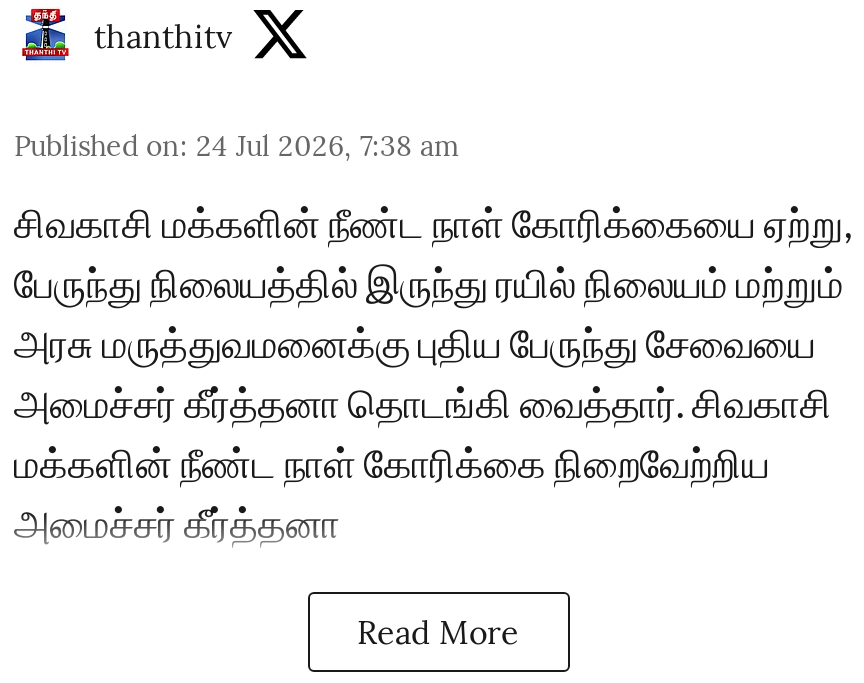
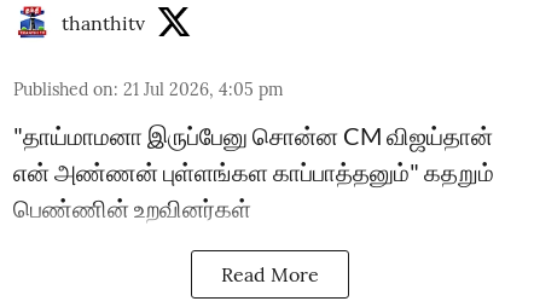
- Published on: 24 Jul 2026, 7:38 am
+ Published on: 21 Jul 2026, 4:05 pm

- சிவகாசி மக்களின் நீண்ட நாள் கோரிக்கையை ஏற்று,
- பேருந்து நிலையத்தில் இருந்து ரயில் நிலையம் மற்றும்
- அரசு மருத்துவமனைக்கு புதிய பேருந்து சேவையை
- அமைச்சர் கீர்த்தனா தொடங்கி வைத்தார். சிவகாசி
- மக்களின் நீண்ட நாள் கோரிக்கை நிறைவேற்றிய
- அமைச்சர் கீர்த்தனா
+ "தாய்மாமனா இருப்பேனு சொன்ன CM விஜய்தான்
+ என் அண்ணன் புள்ளங்கள காப்பாத்தனும்" கதறும்
+ பெண்ணின் உறவினர்கள்
